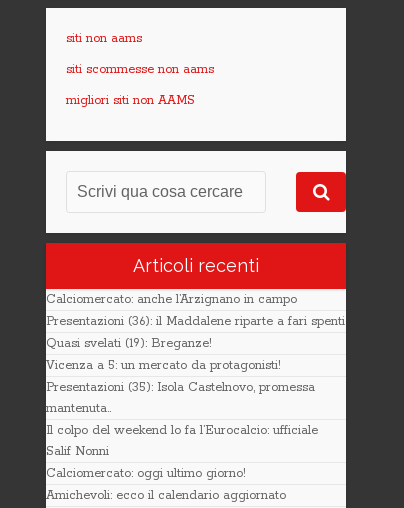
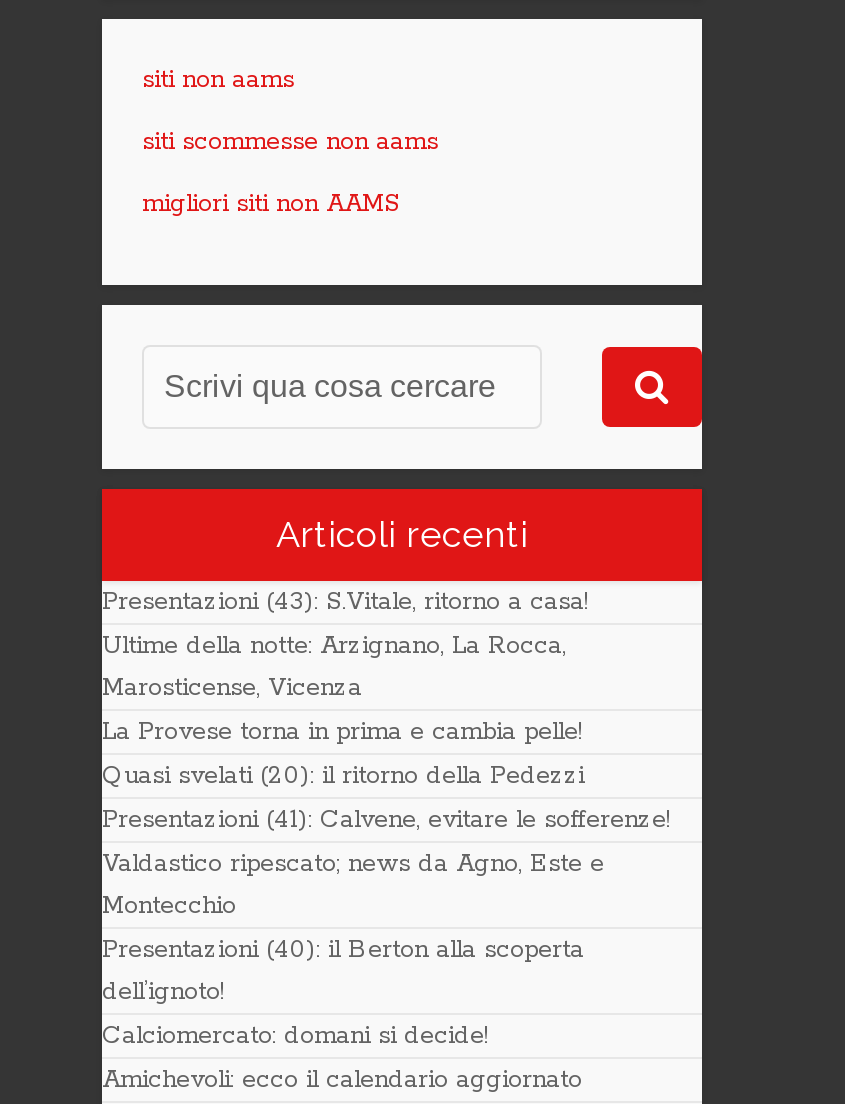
- Calciomercato: anche l’Arzignano in campo
- Presentazioni (36): il Maddalene riparte a fari spenti
- Quasi svelati (19): Breganze!
- Vicenza a 5: un mercato da protagonisti!
- Presentazioni (35): Isola Castelnovo, promessa
- mantenuta..
- Il colpo del weekend lo fa l’Eurocalcio: ufficiale
- Salif Nonni
- Calciomercato: oggi ultimo giorno!
+ Presentazioni (43): S.Vitale, ritorno a casa!
+ Ultime della notte: Arzignano, La Rocca,
+ Marosticense, Vicenza
+ La Provese torna in prima e cambia pelle!
+ Quasi svelati (20): il ritorno della Pedezzi
+ Presentazioni (41): Calvene, evitare le sofferenze!
+ Valdastico ripescato; news da Agno, Este e
+ Montecchio
+ Presentazioni (40): il Berton alla scoperta
+ dell’ignoto!
+ Calciomercato: domani si decide!
